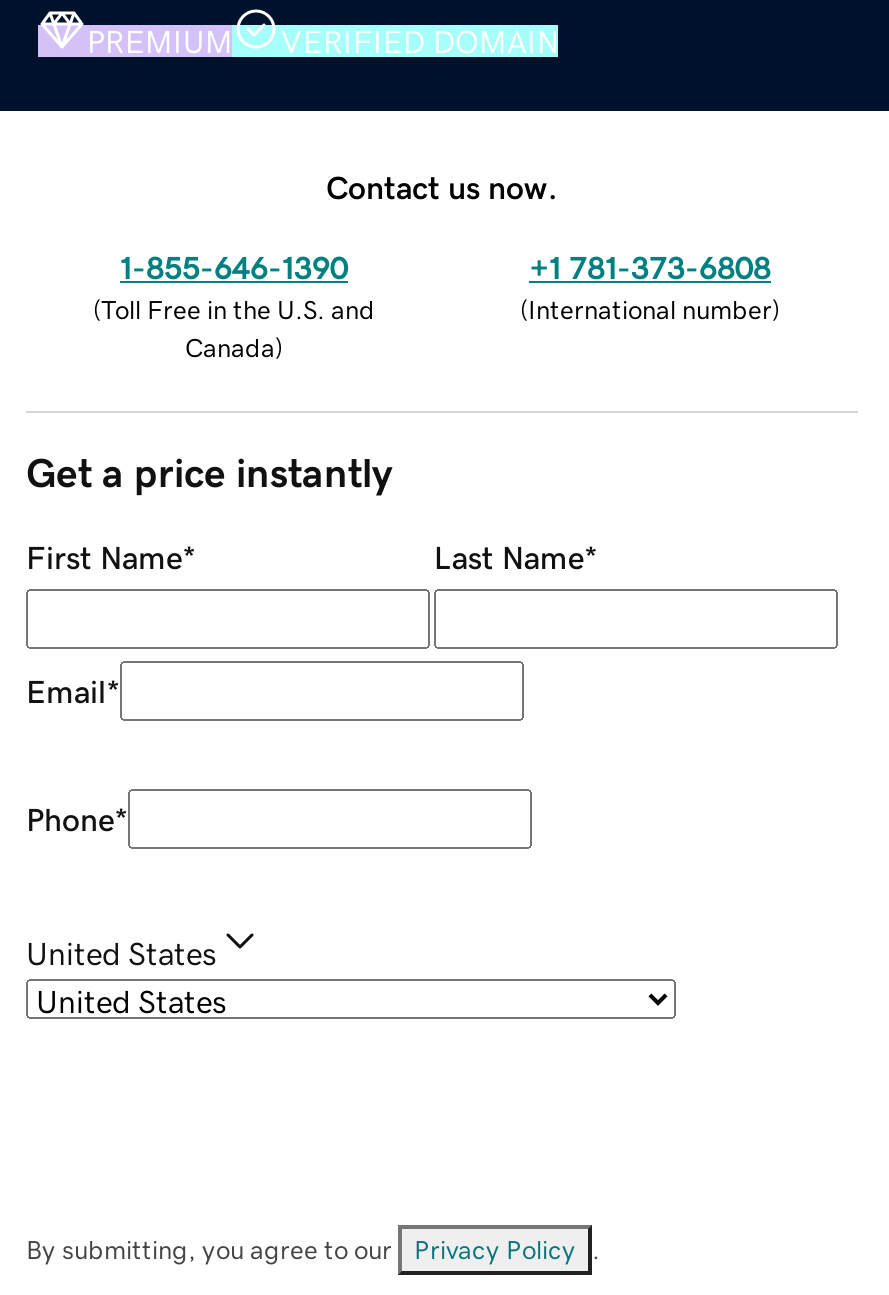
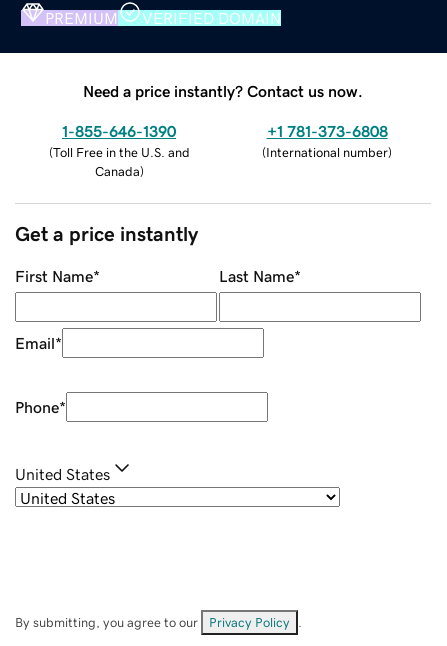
- Contact us now.
+ Need a price instantly? Contact us now.
